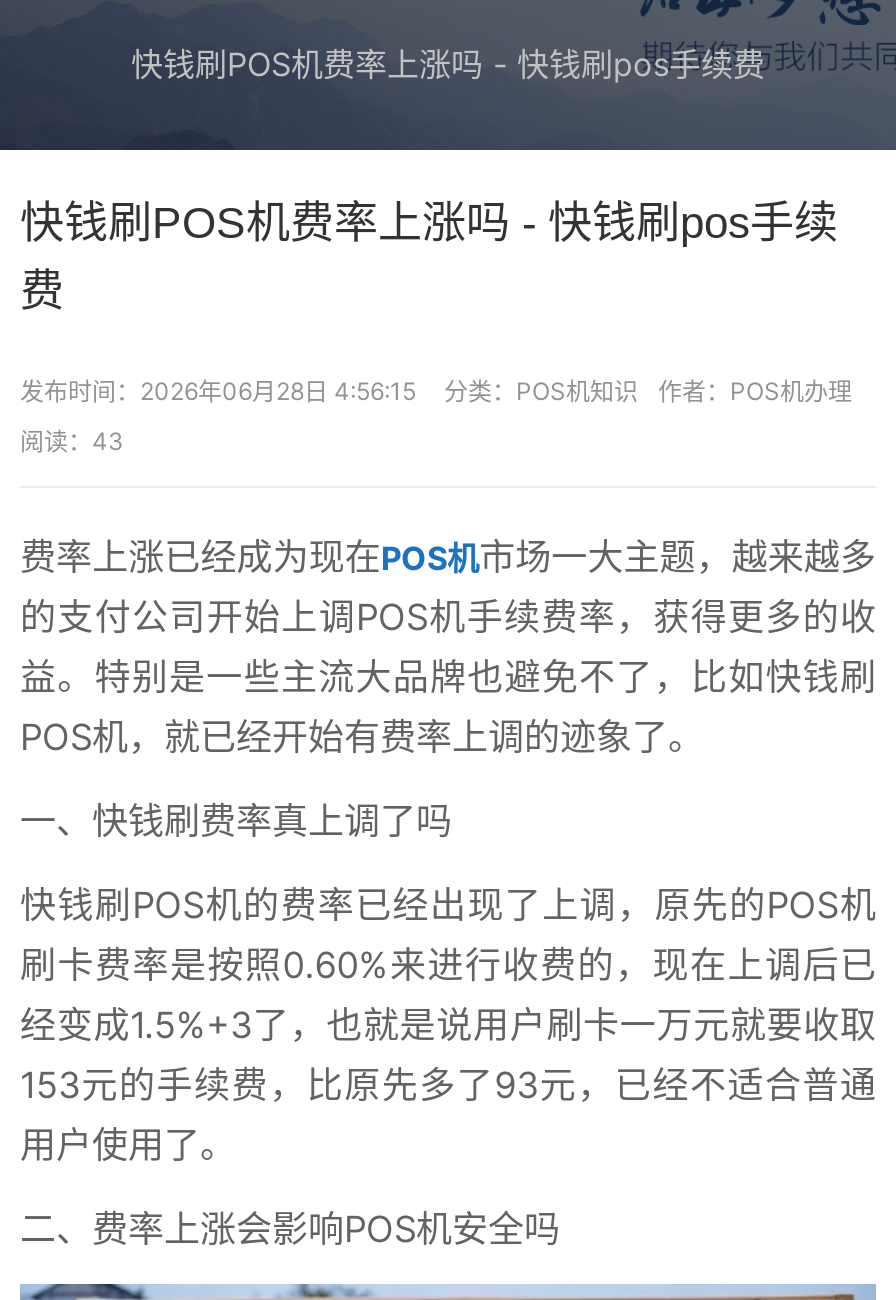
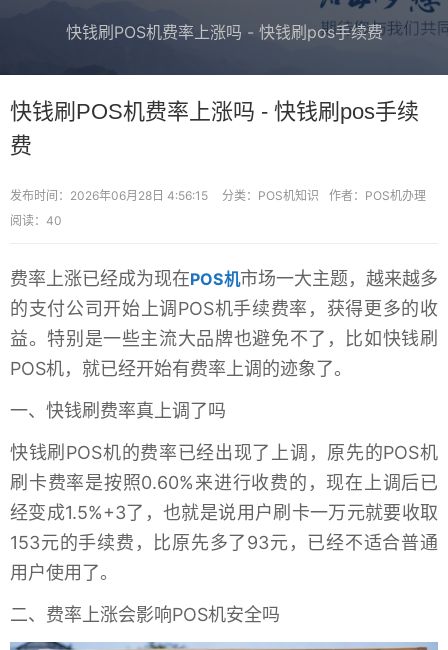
- 阅读：43
+ 阅读：40
